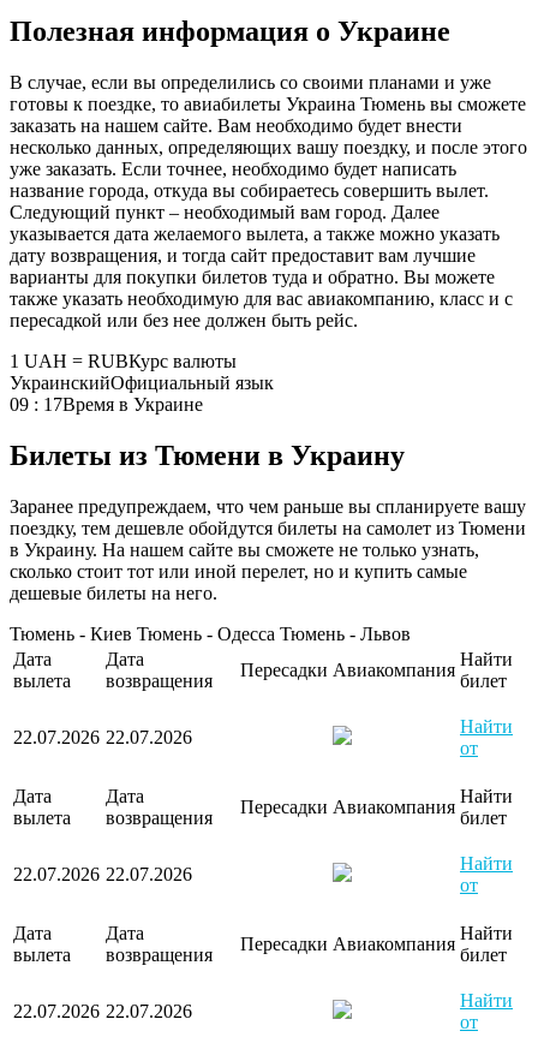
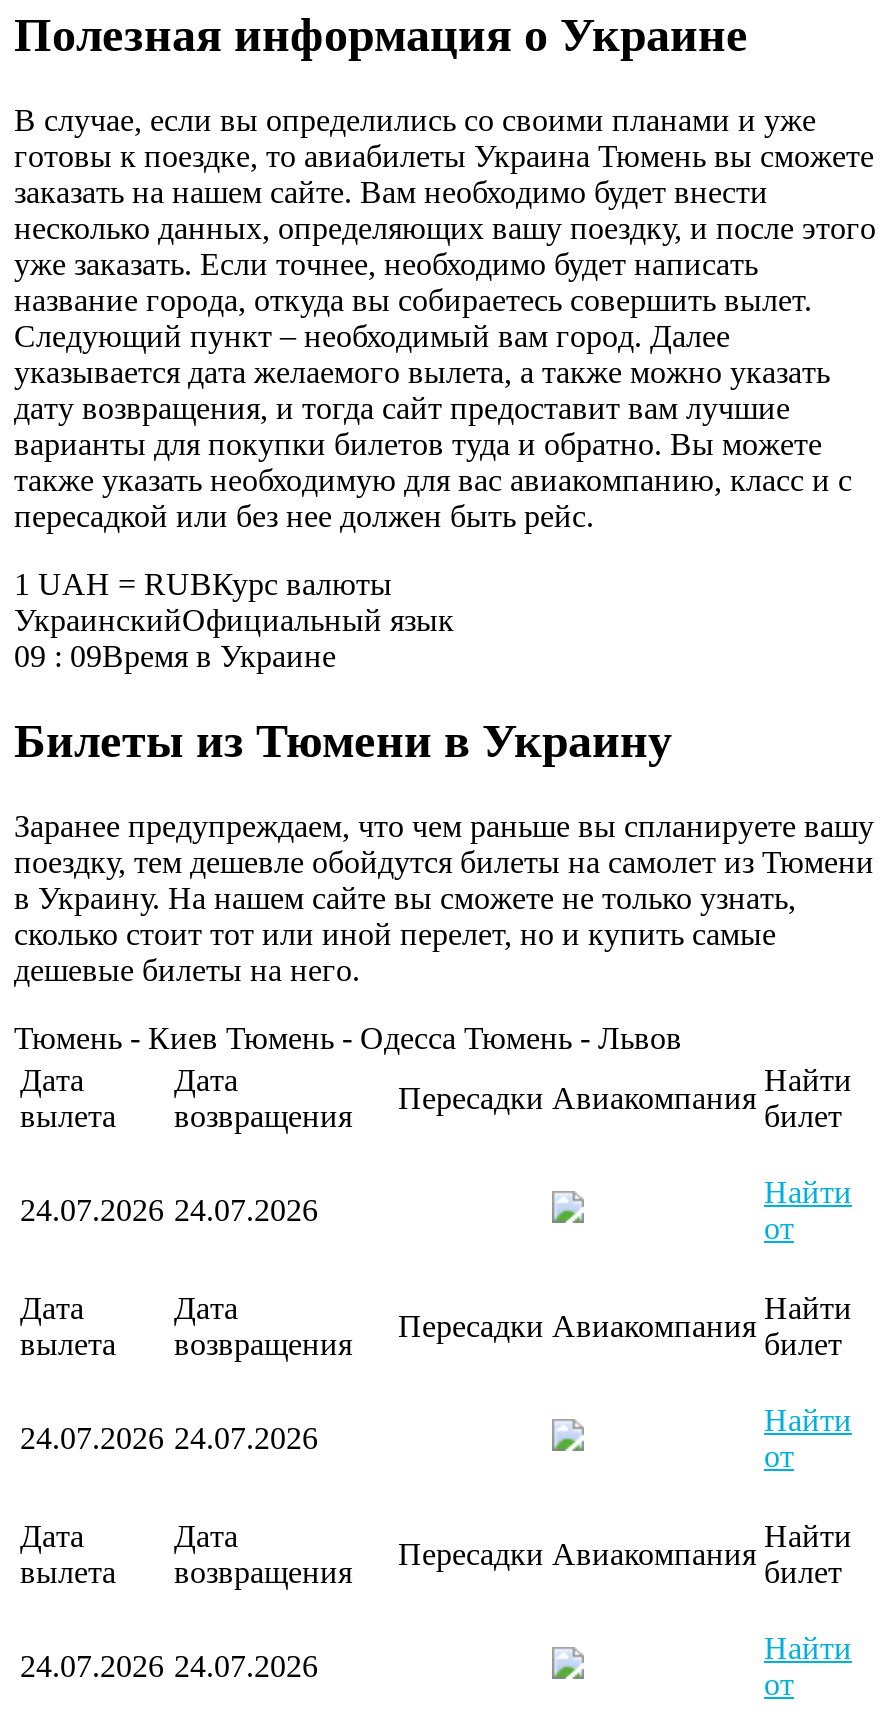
- 09 : 17Время в Украине
+ 09 : 09Время в Украине

- 22.07.2026 22.07.2026
+ 24.07.2026 24.07.2026

- 22.07.2026 22.07.2026
+ 24.07.2026 24.07.2026

- 22.07.2026 22.07.2026
+ 24.07.2026 24.07.2026
